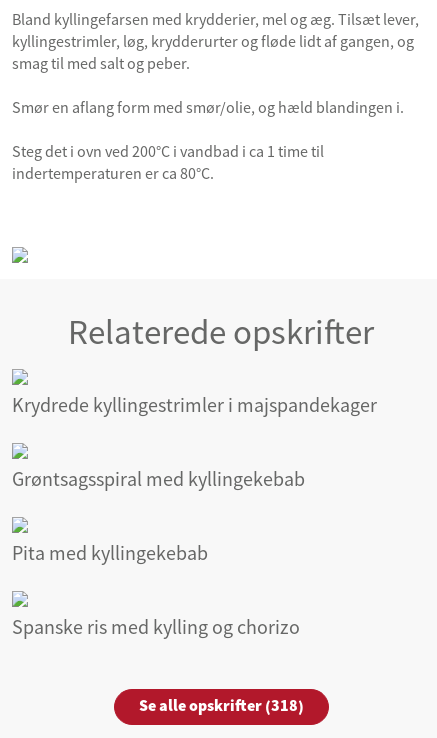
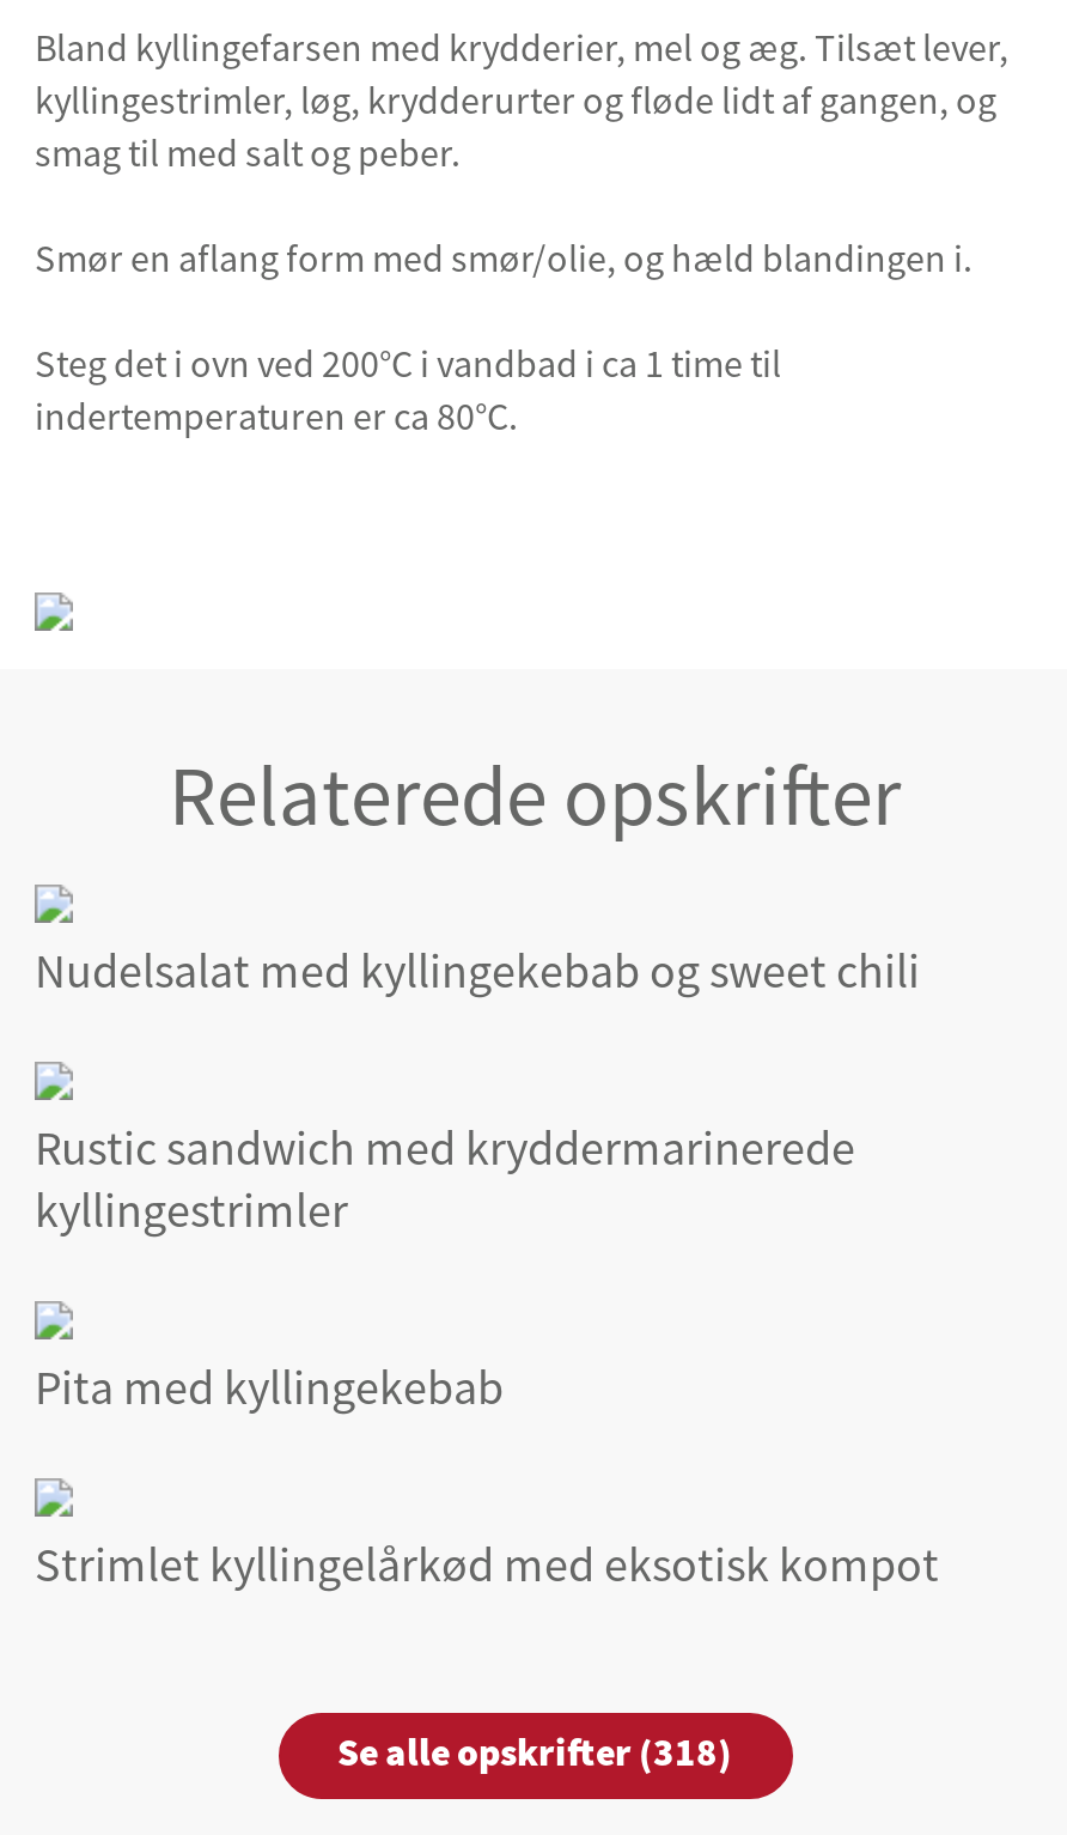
- Krydrede kyllingestrimler i majspandekager
+ Nudelsalat med kyllingekebab og sweet chili

- Grøntsagsspiral med kyllingekebab
+ Rustic sandwich med kryddermarinerede
+ kyllingestrimler

- Spanske ris med kylling og chorizo
+ Strimlet kyllingelårkød med eksotisk kompot
